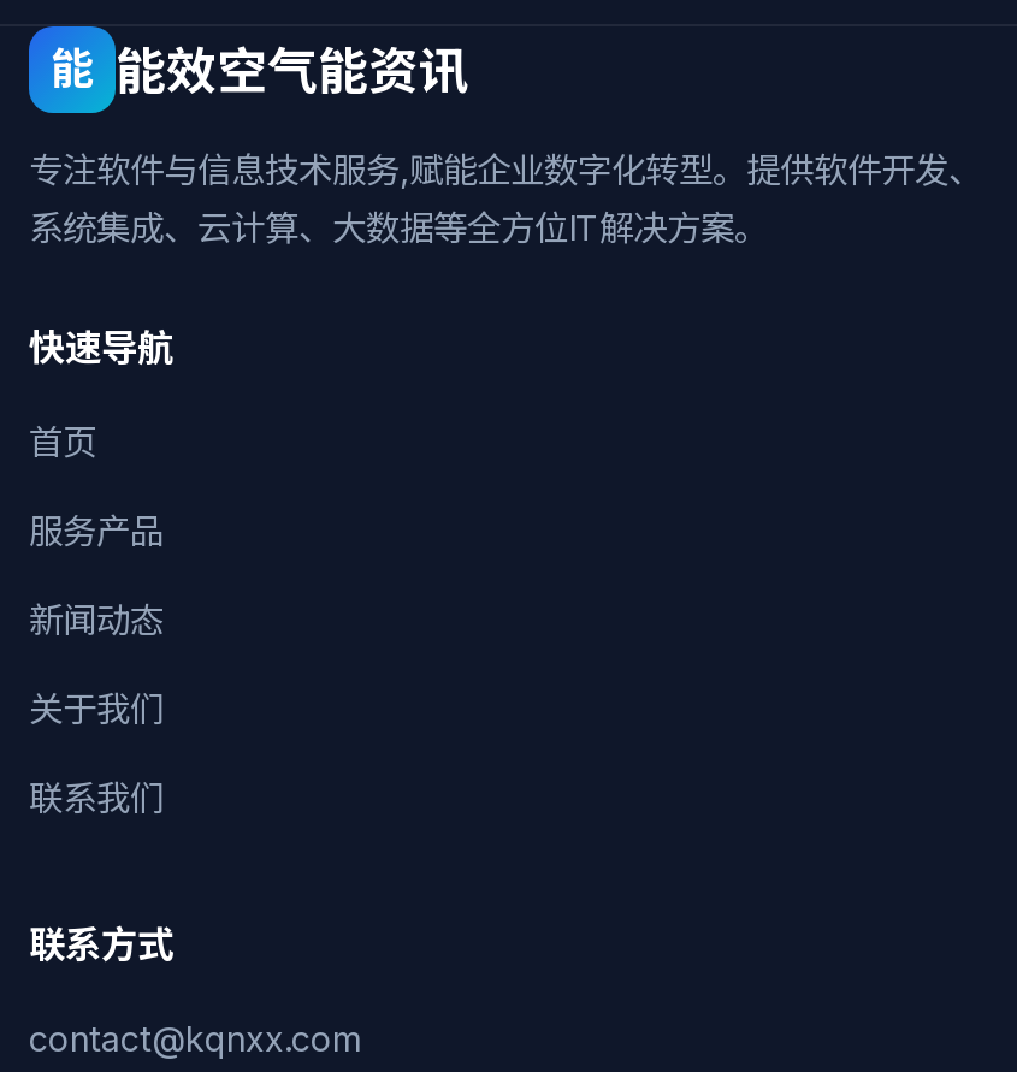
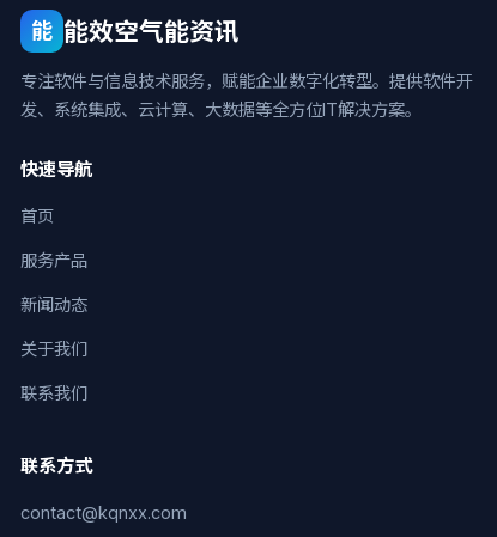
- 专注软件与信息技术服务,赋能企业数字化转型。提供软件开发、
- 系统集成、云计算、大数据等全方位IT解决方案。
+ 专注软件与信息技术服务，赋能企业数字化转型。提供软件开
+ 发、系统集成、云计算、大数据等全方位IT解决方案。
